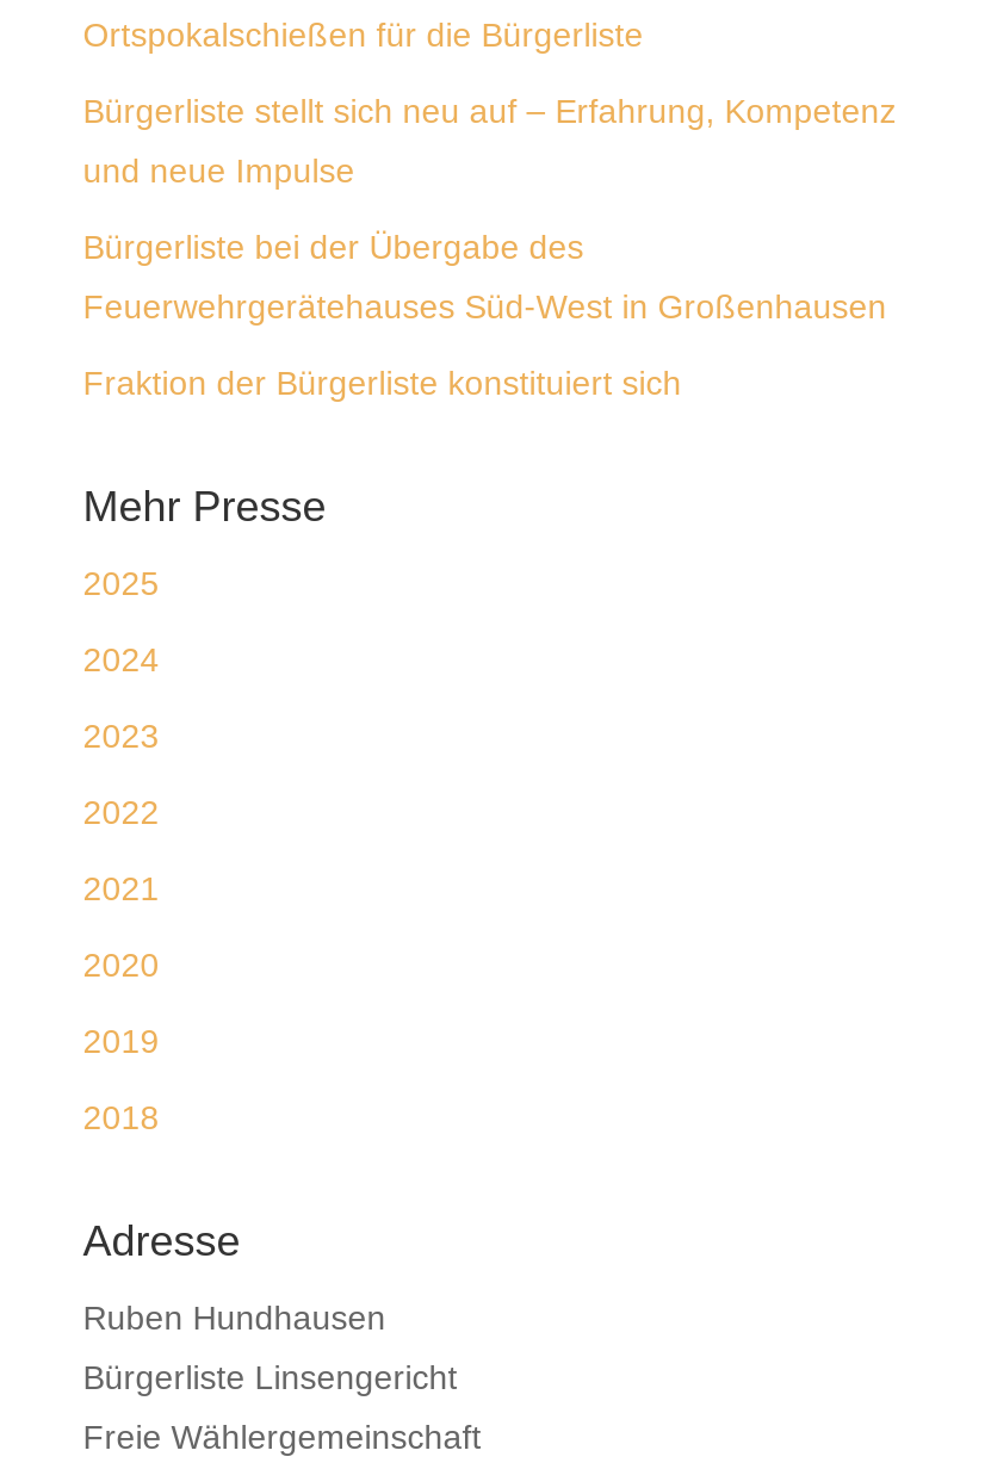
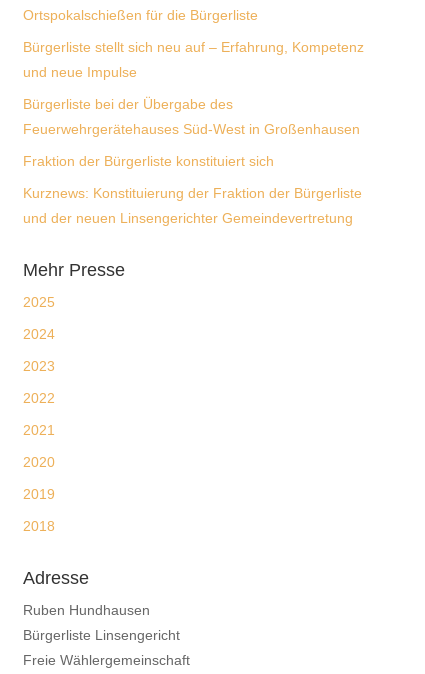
+ Kurznews: Konstituierung der Fraktion der Bürgerliste
+ und der neuen Linsengerichter Gemeindevertretung
